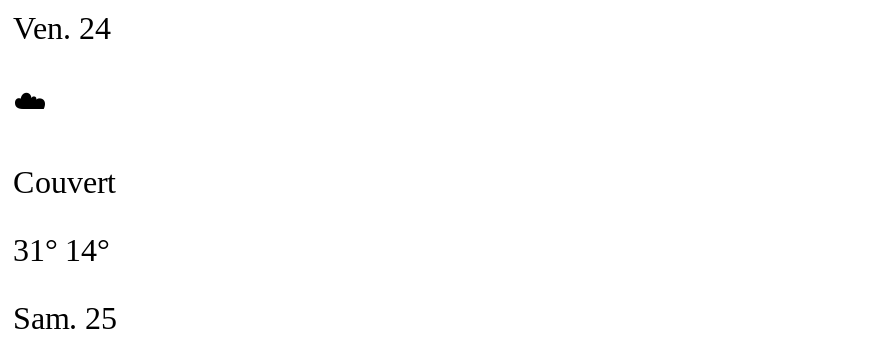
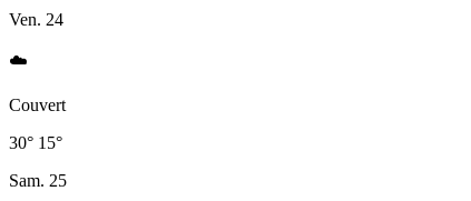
- 31° 14°
+ 30° 15°
